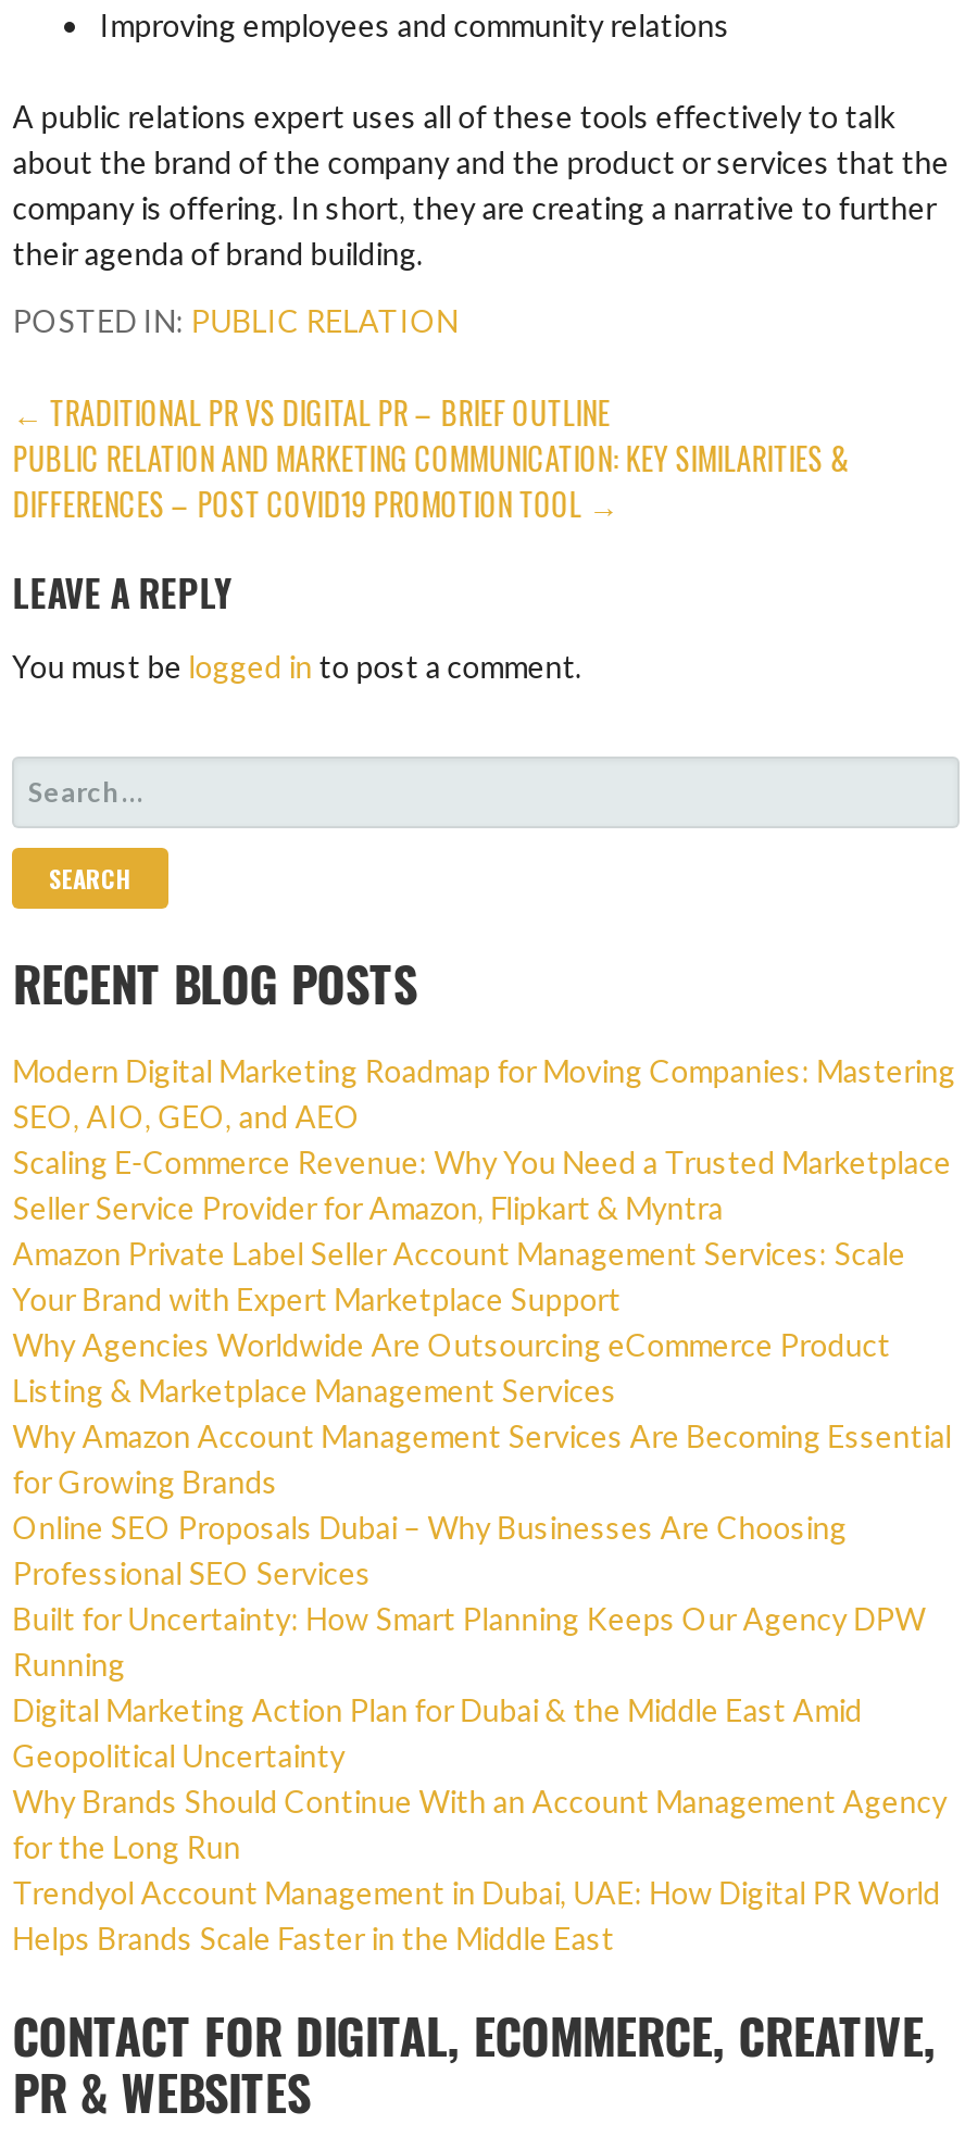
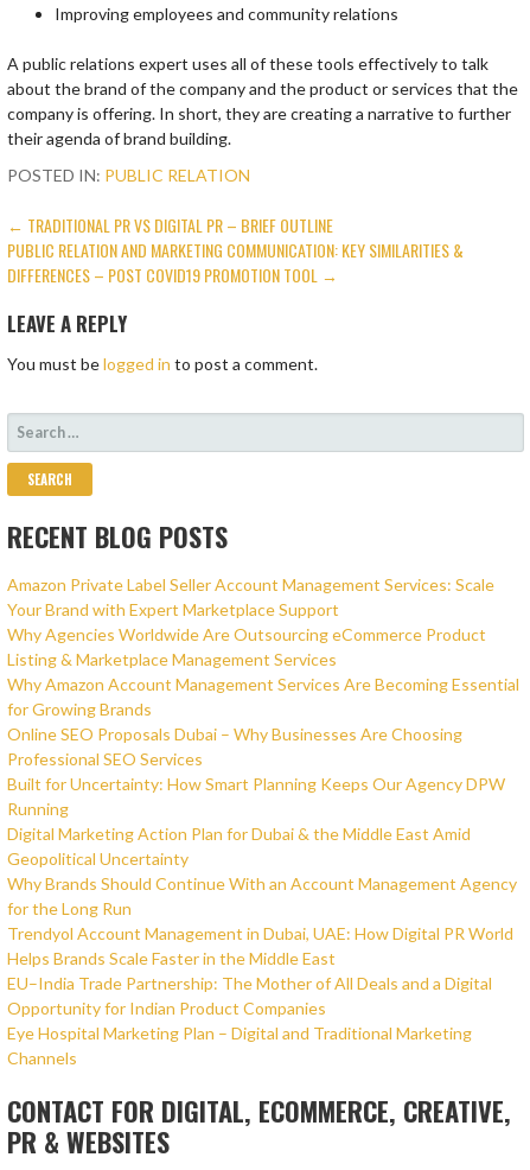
- Modern Digital Marketing Roadmap for Moving Companies: Mastering
- SEO, AIO, GEO, and AEO
- Scaling E-Commerce Revenue: Why You Need a Trusted Marketplace
- Seller Service Provider for Amazon, Flipkart & Myntra

moved up: Amazon Private Label Seller Account Management Services: Scale | Your Brand with Expert Marketplace Support | Why Agencies Worldwide Are Outsourcing eCommerce Product | ... | Trendyol Account Management in Dubai, UAE: How Digital PR World | Helps Brands Scale Faster in the Middle East

+ EU–India Trade Partnership: The Mother of All Deals and a Digital
+ Opportunity for Indian Product Companies
+ Eye Hospital Marketing Plan – Digital and Traditional Marketing
+ Channels
